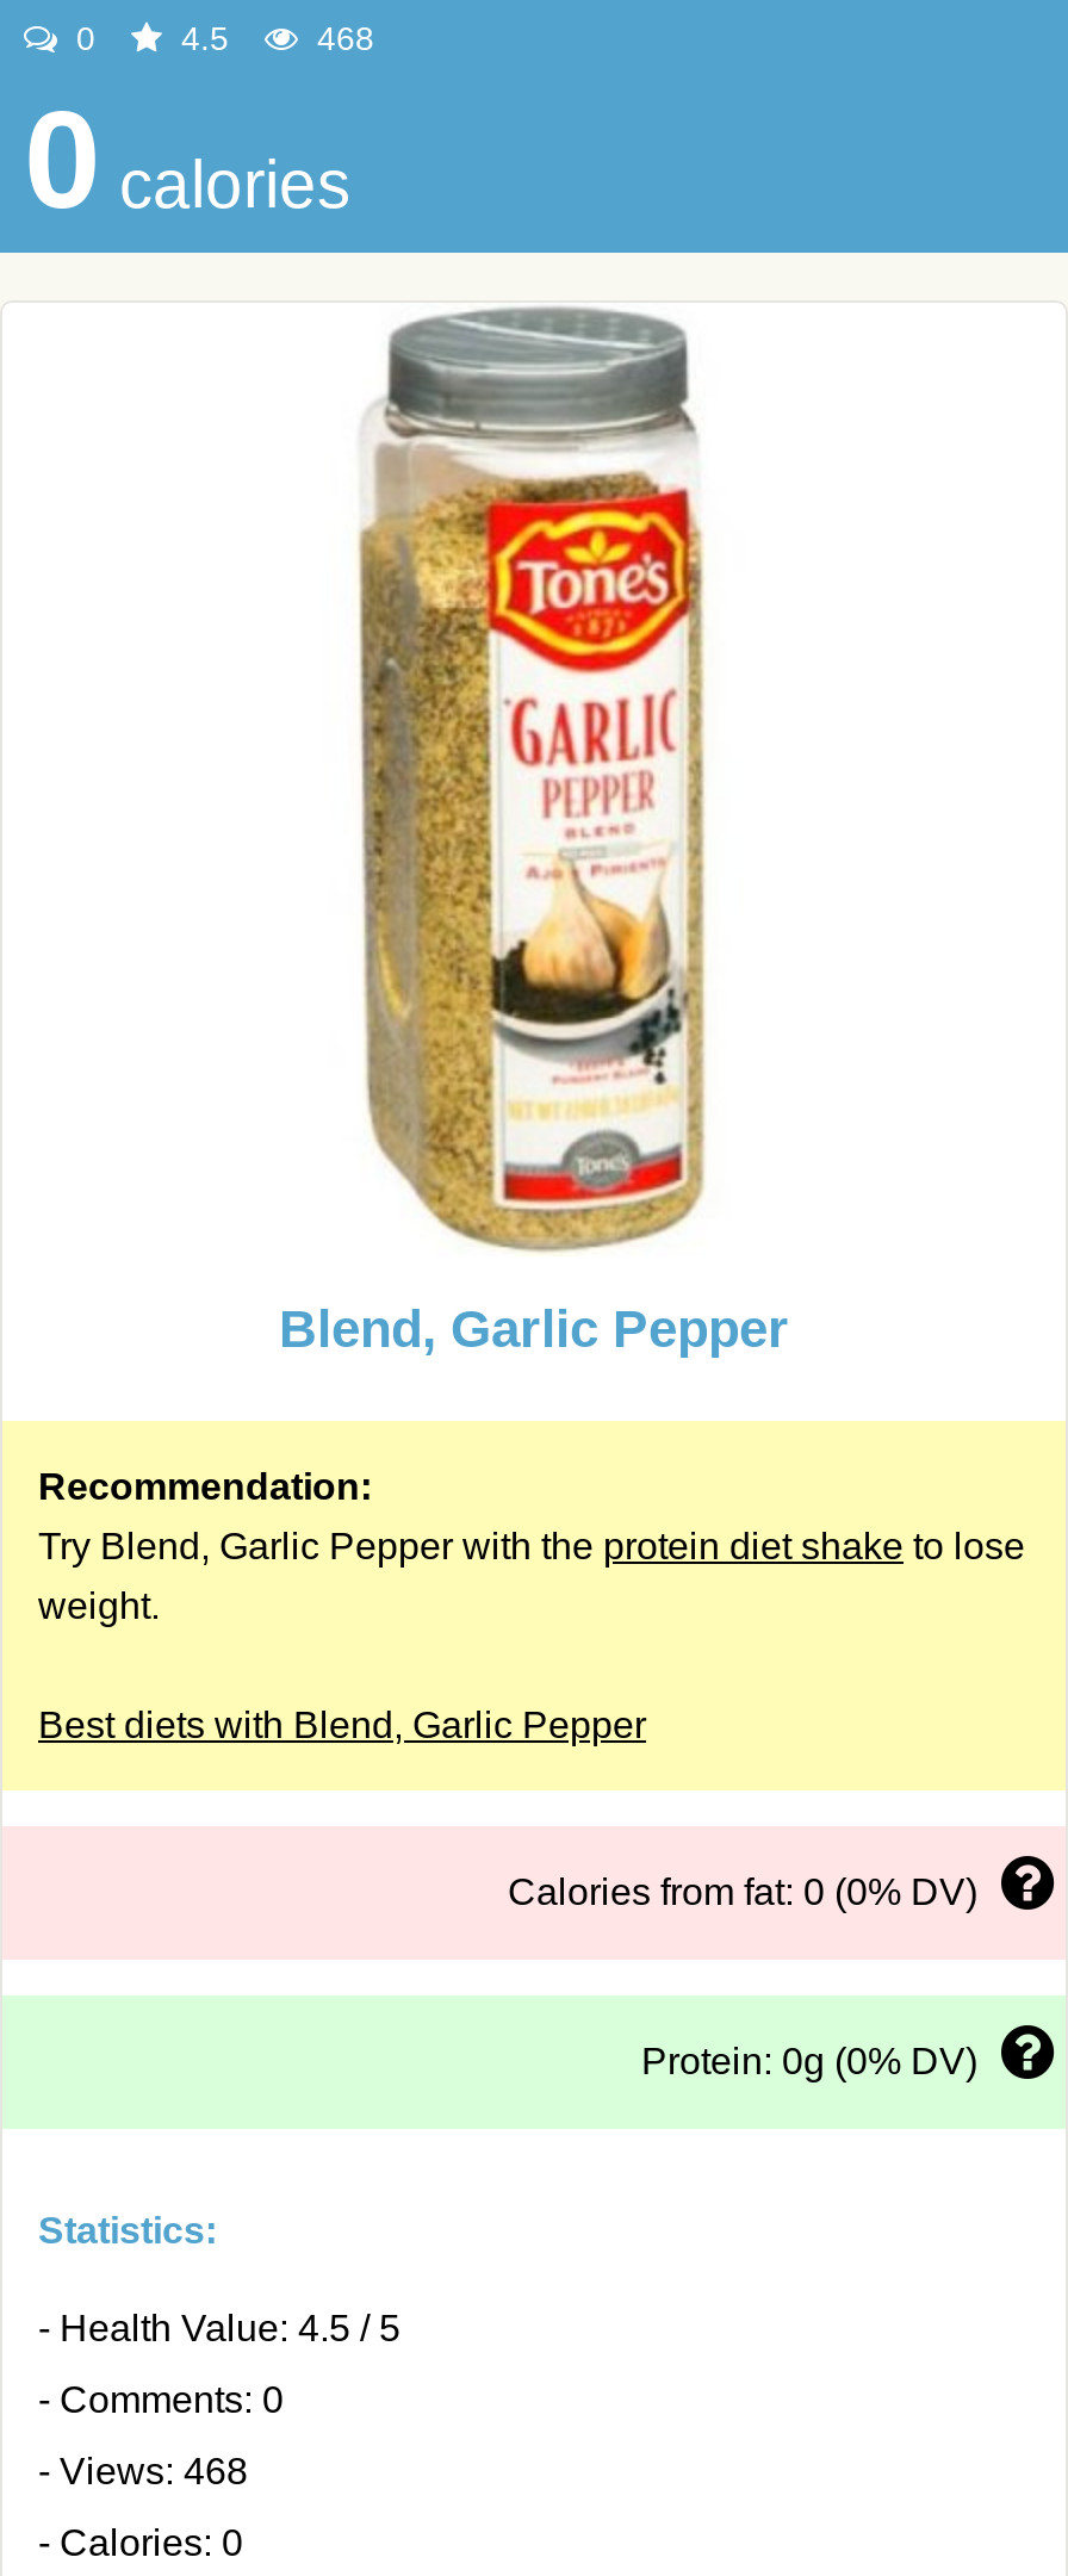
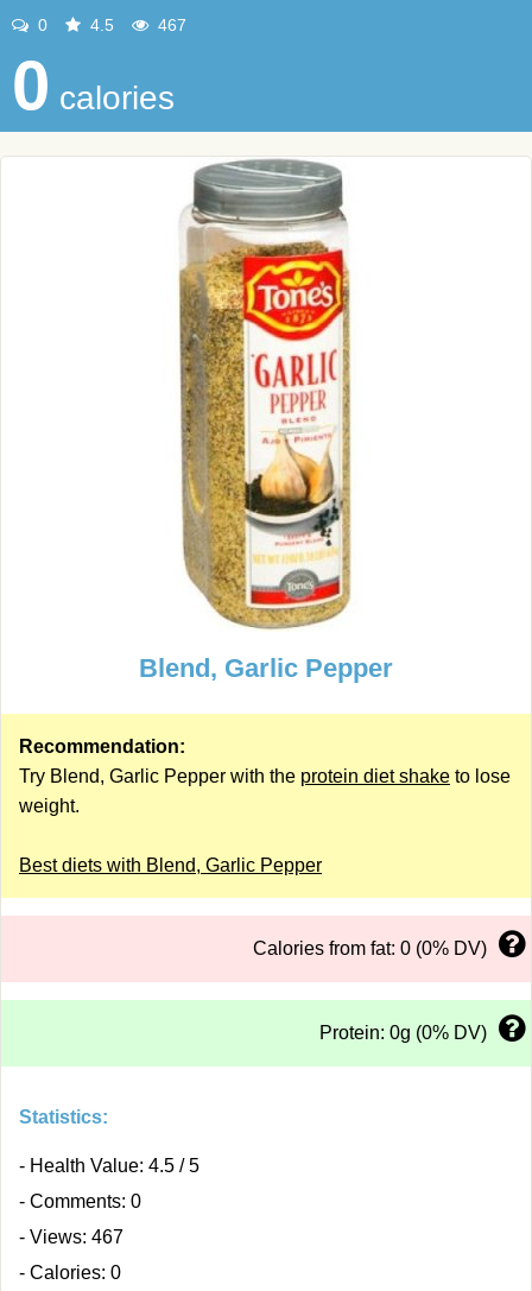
- 468
+ 467

- - Views: 468
+ - Views: 467
